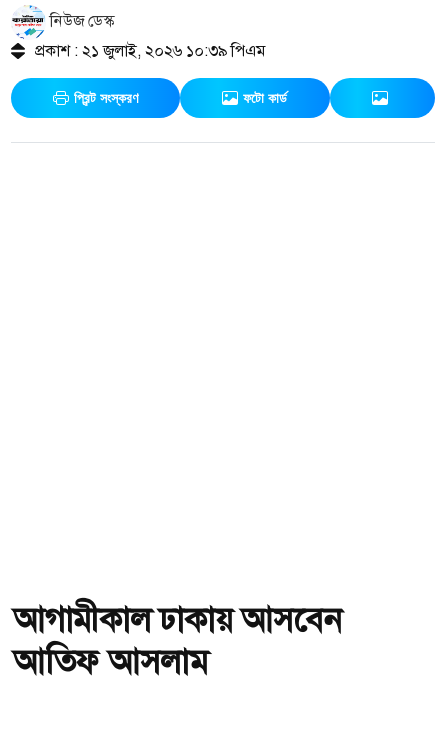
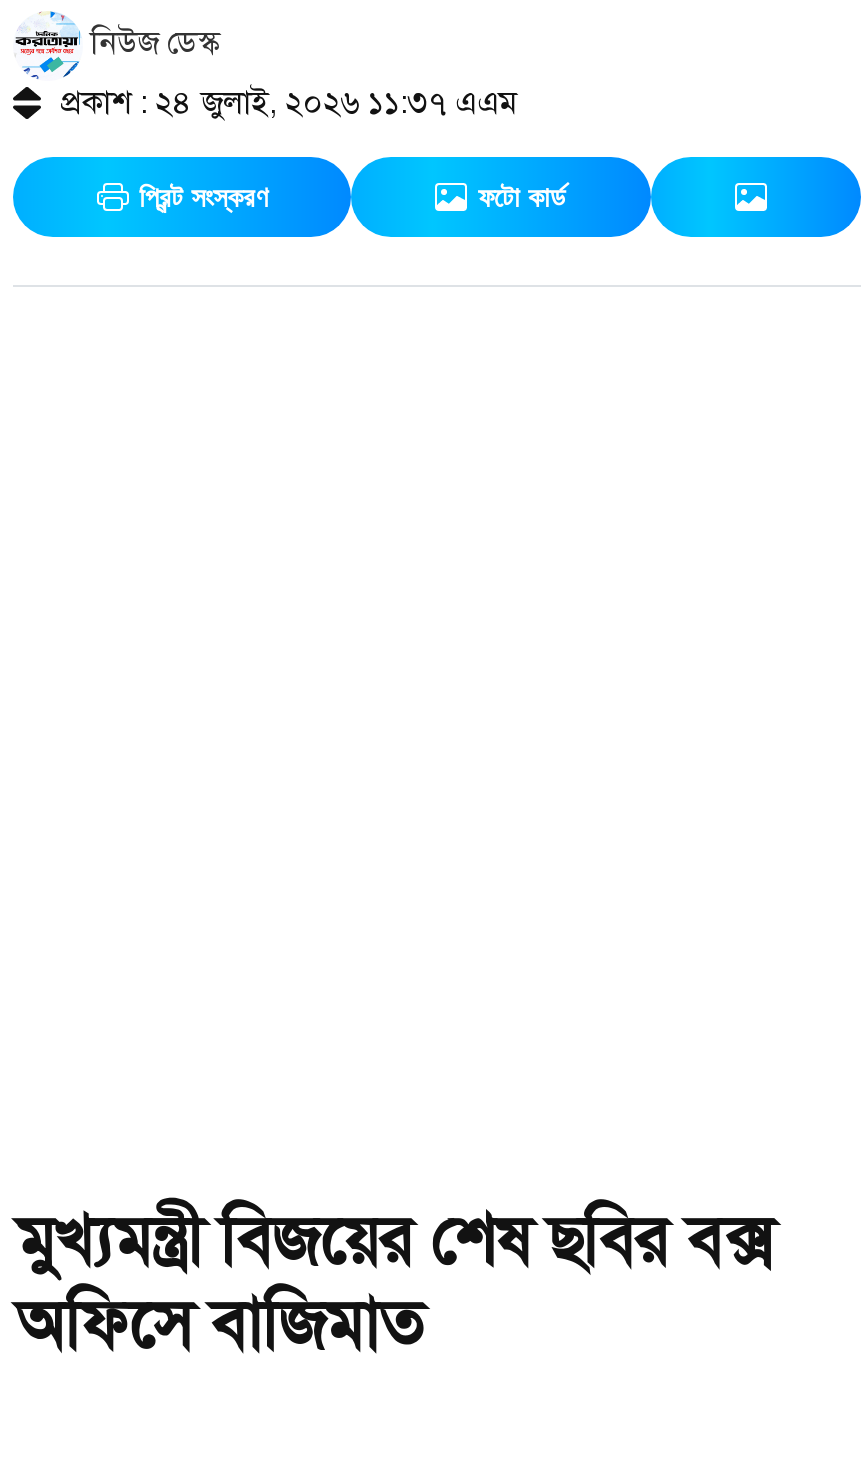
- প্রকাশ : ২১ জুলাই, ২০২৬ ১০:৩৯ পিএম
+ প্রকাশ : ২৪ জুলাই, ২০২৬ ১১:৩৭ এএম

- আগামীকাল ঢাকায় আসবেন
- আতিফ আসলাম
+ মুখ্যমন্ত্রী বিজয়ের শেষ ছবির বক্স
+ অফিসে বাজিমাত
